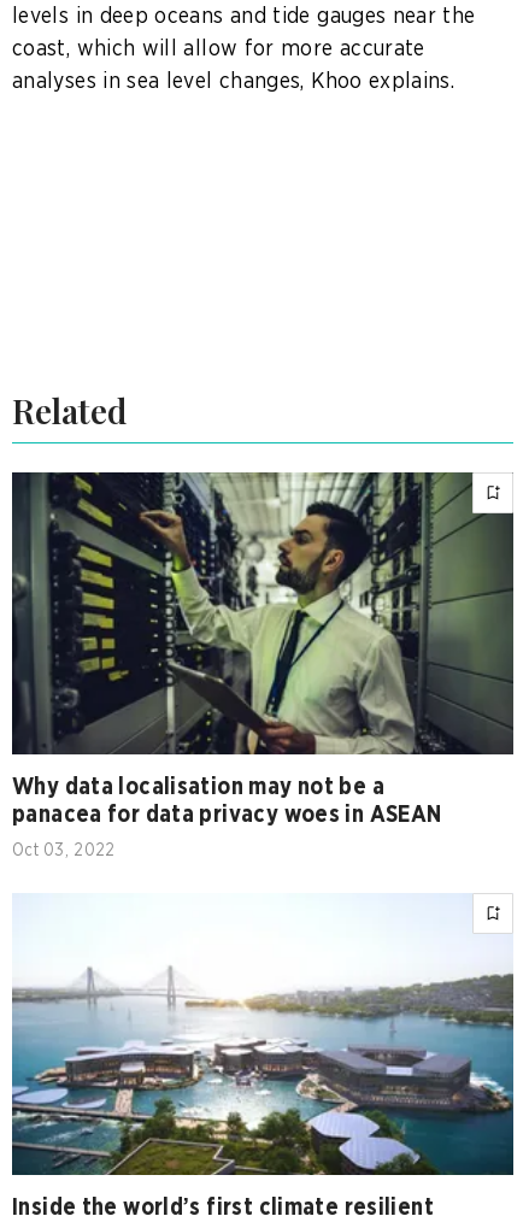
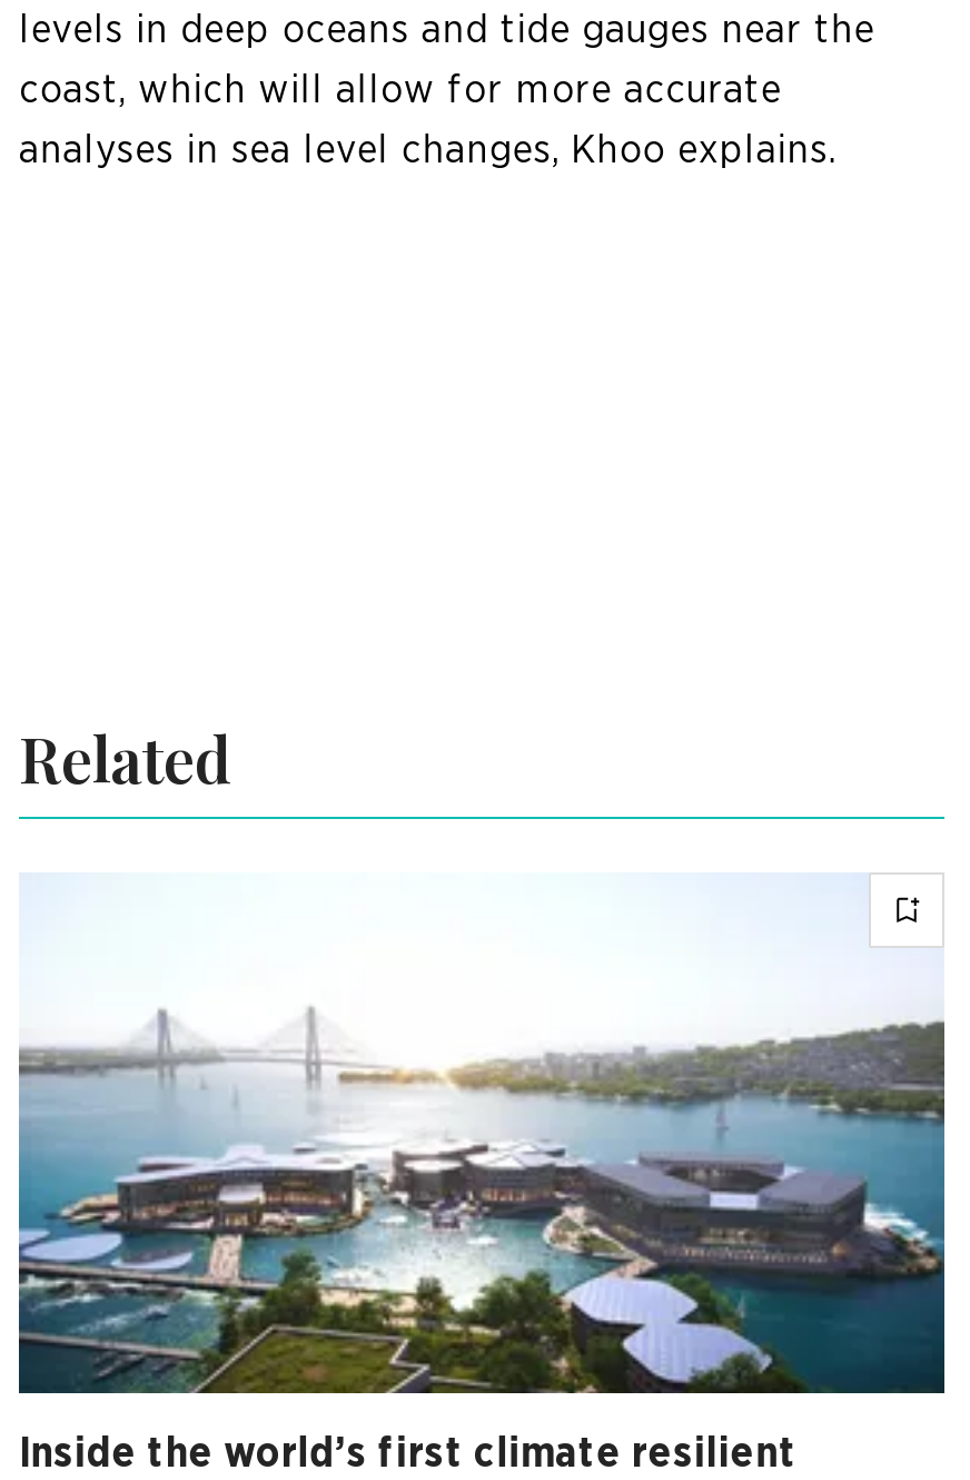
- [image]
- Why data localisation may not be a
- panacea for data privacy woes in ASEAN
- Oct 03, 2022
